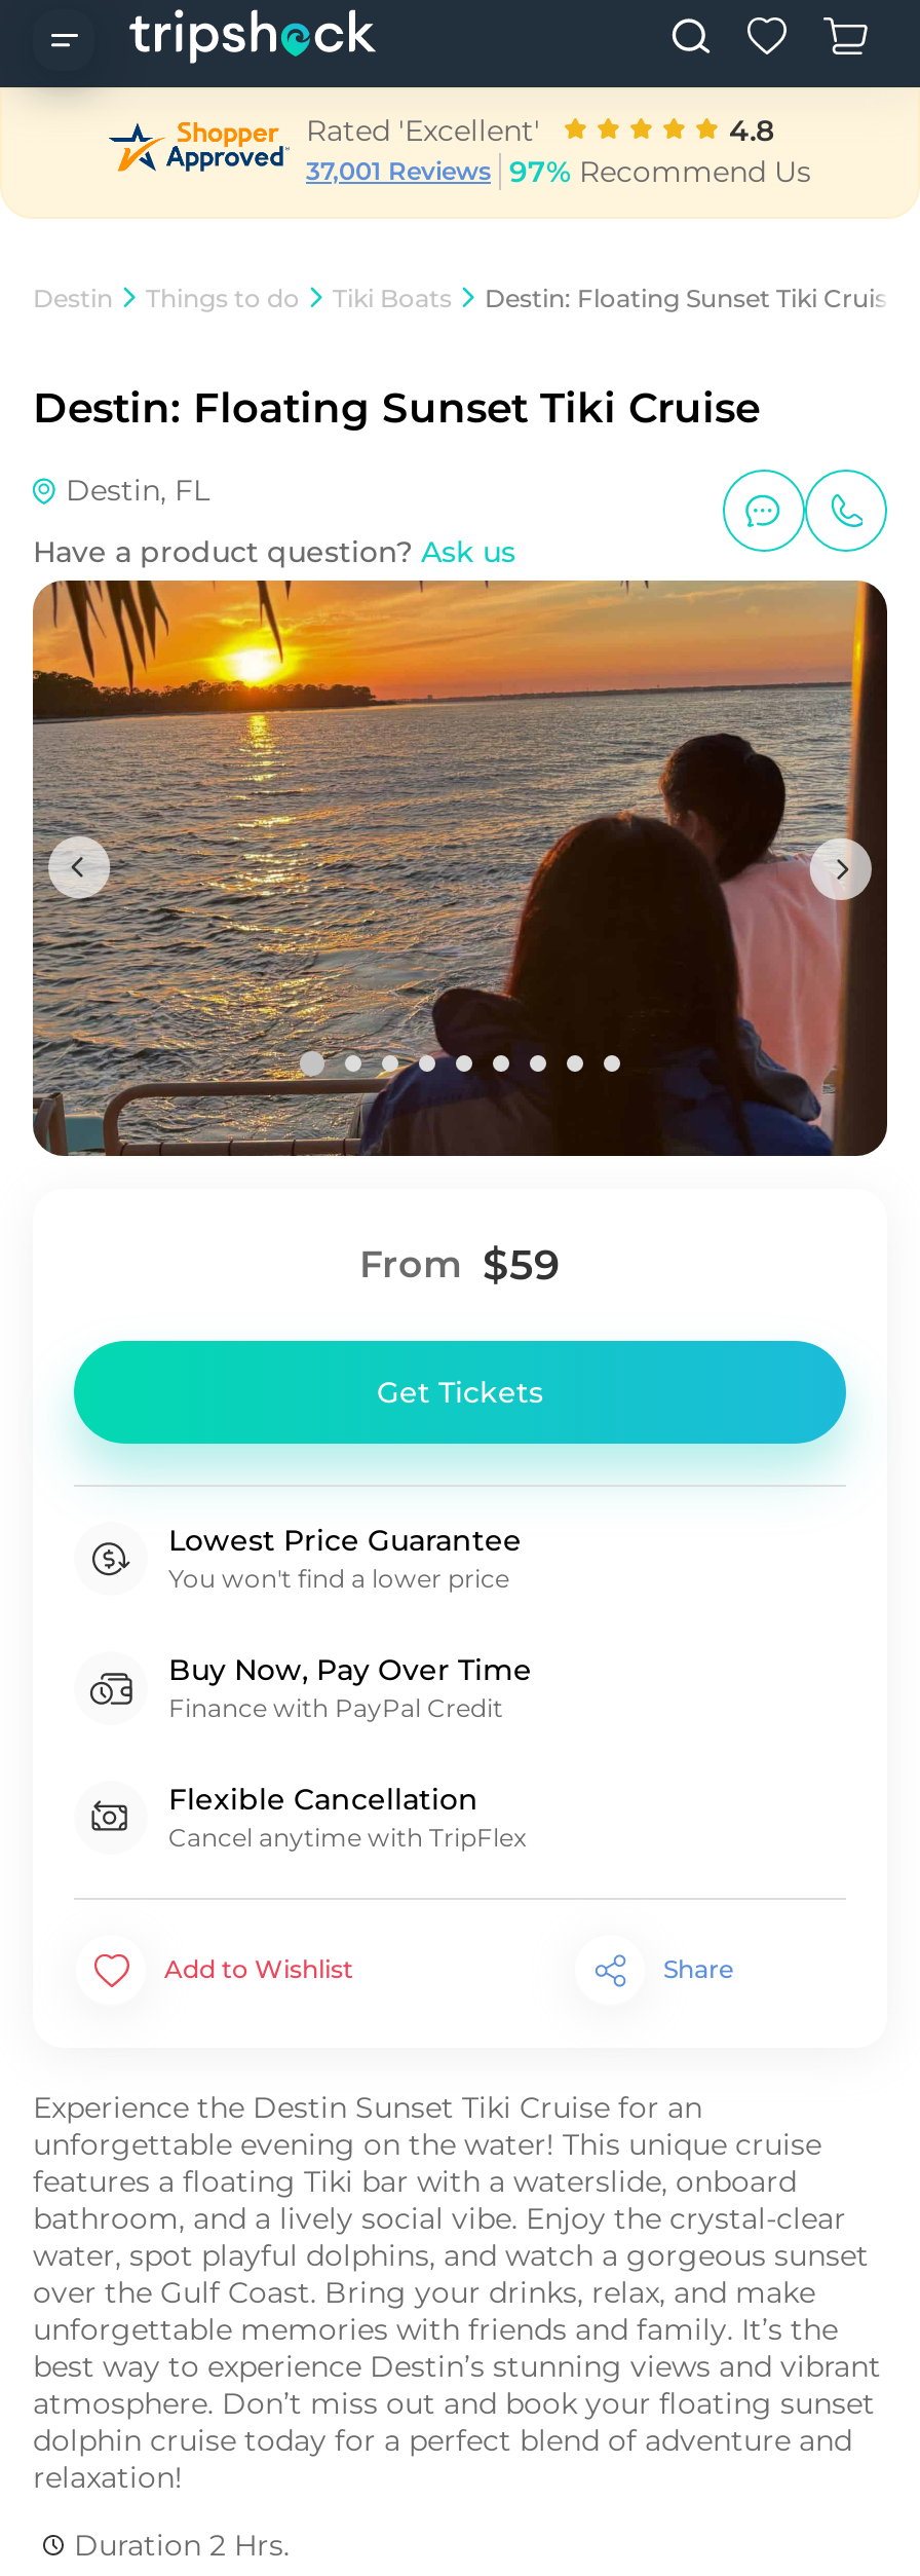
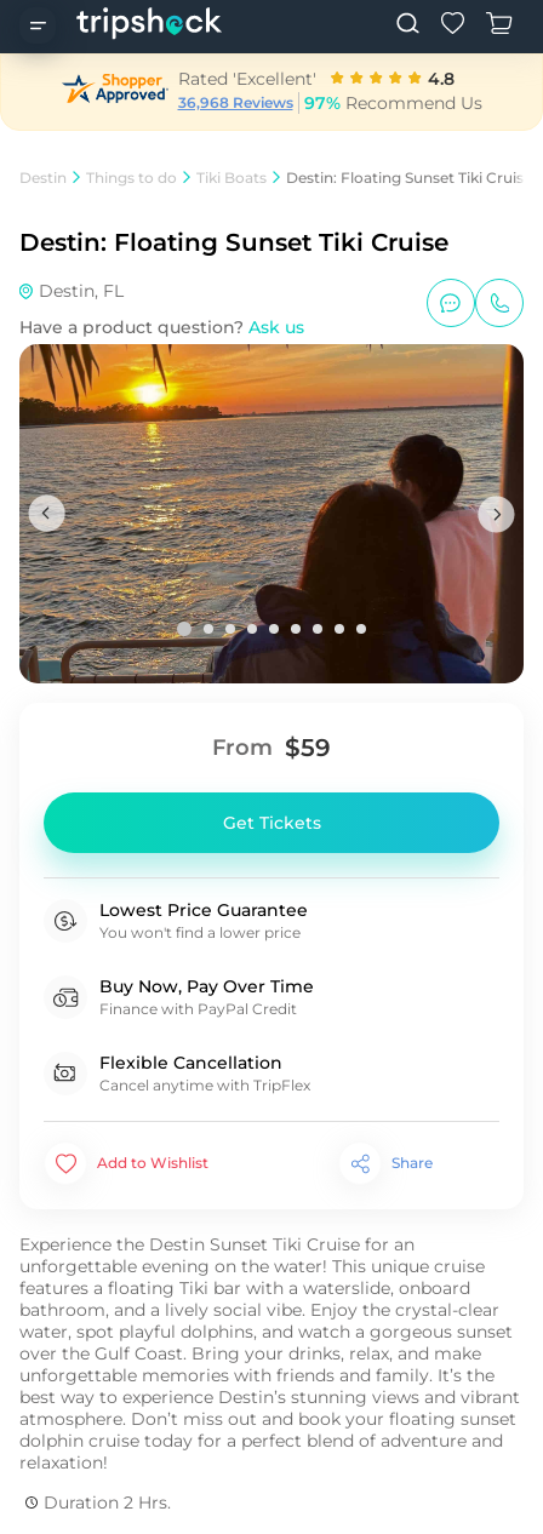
- 37,001 Reviews 97% Recommend Us
+ 36,968 Reviews 97% Recommend Us
